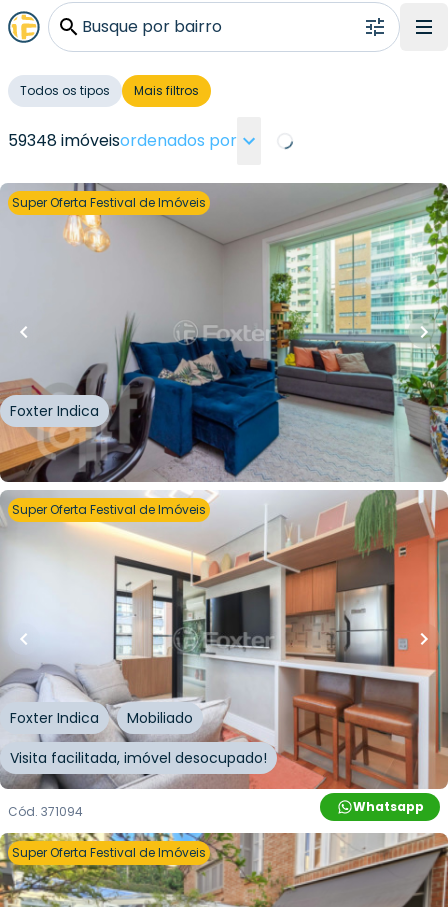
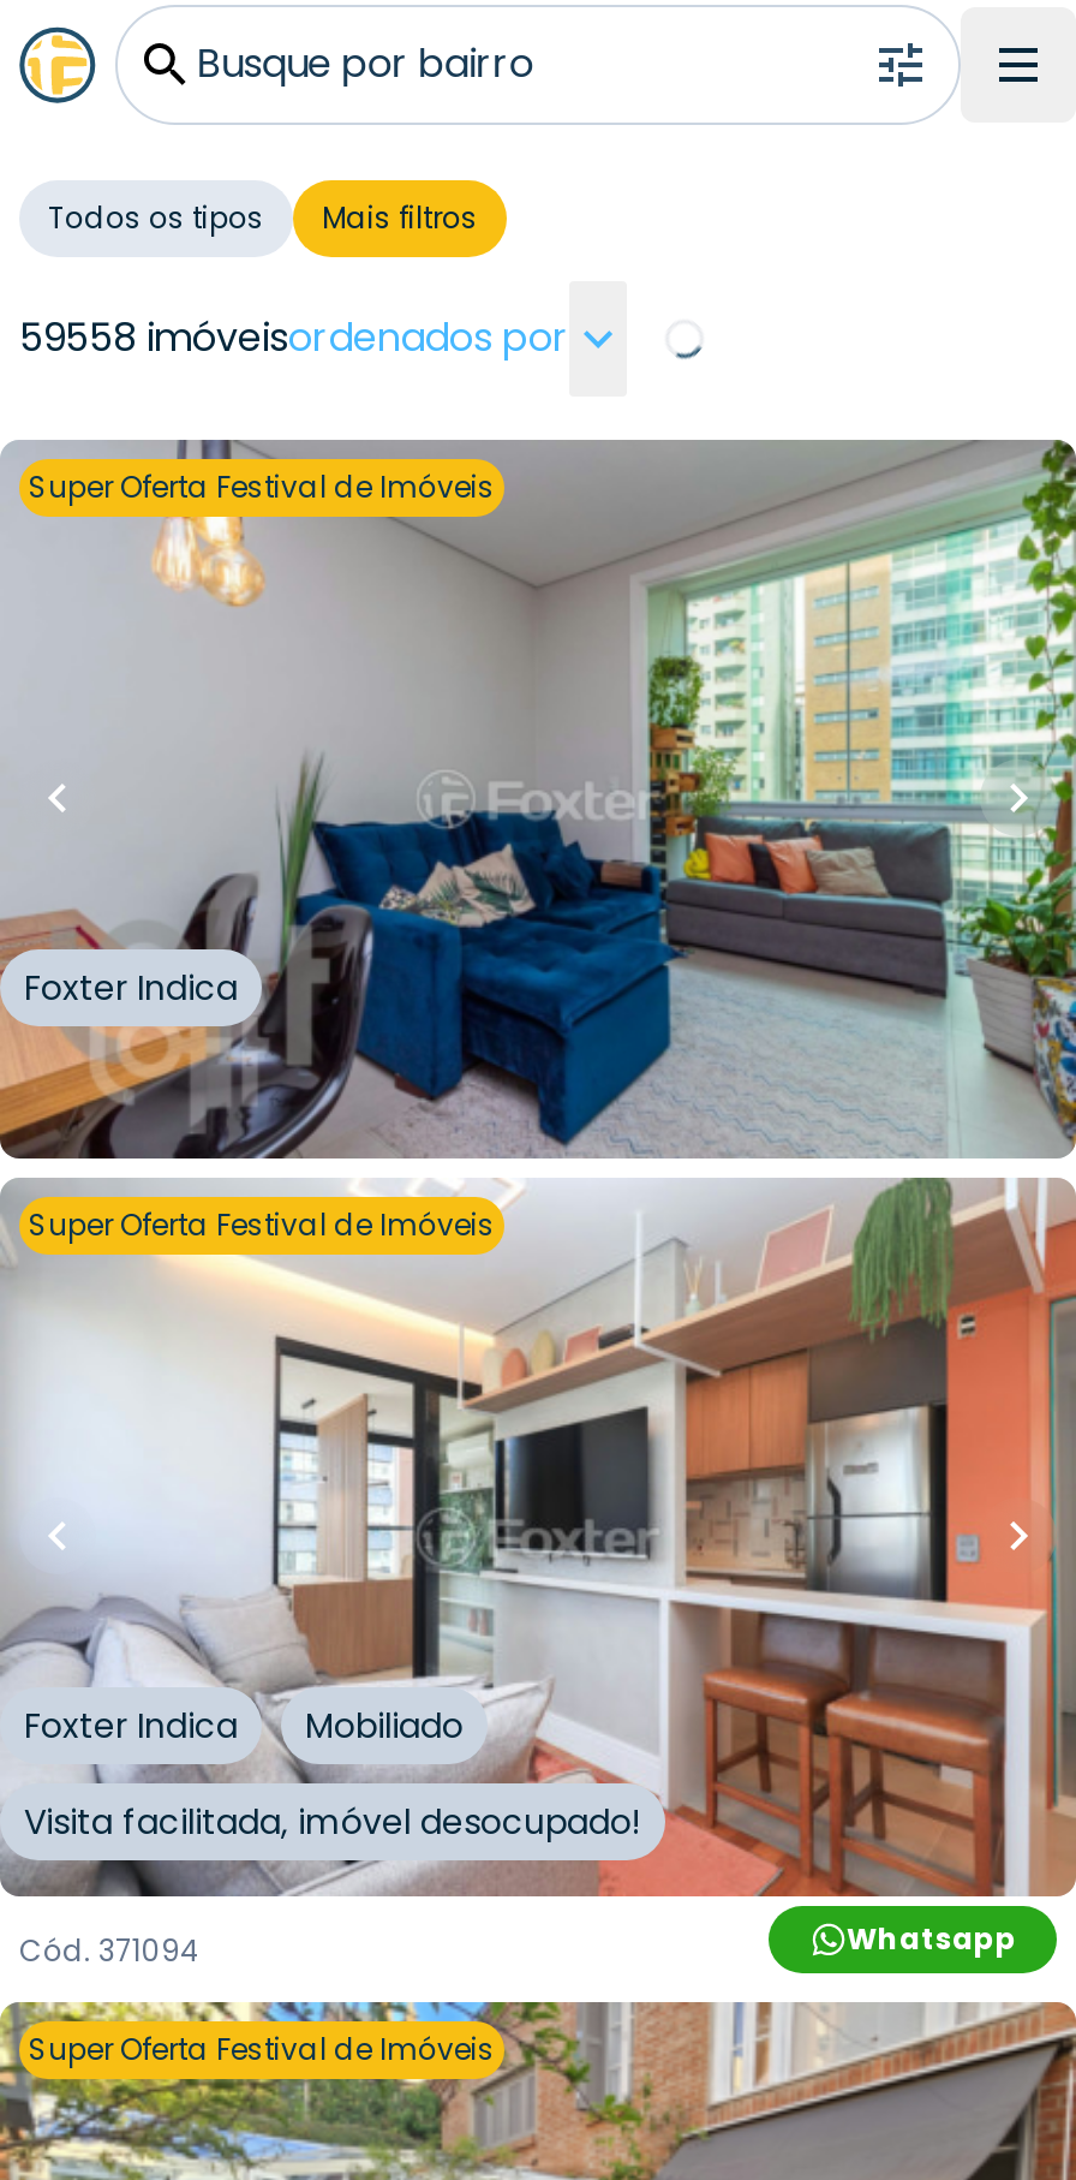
- 59348 imóveisordenados por
+ 59558 imóveisordenados por
